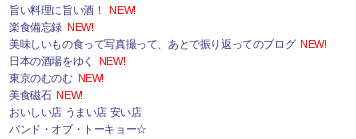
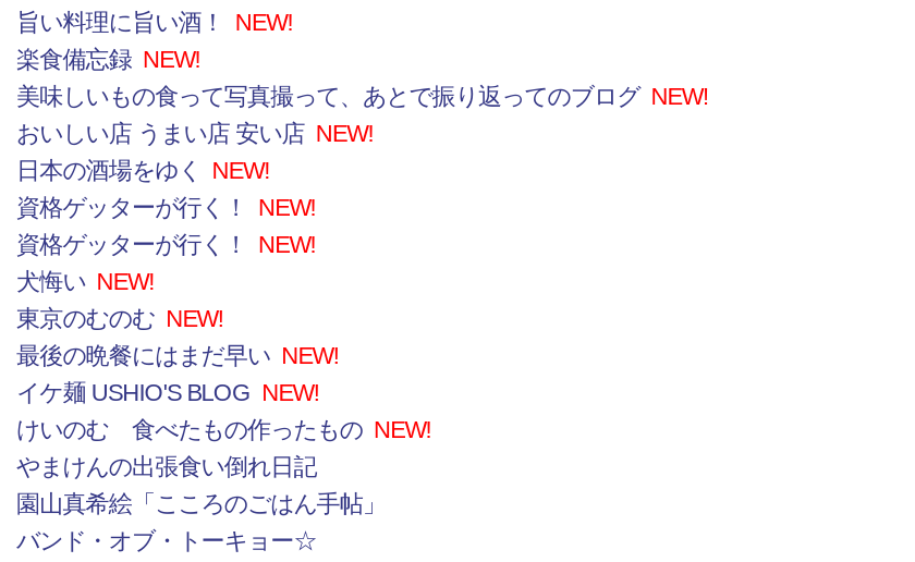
+ おいしい店 うまい店 安い店 NEW!

+ 資格ゲッターが行く！ NEW!
+ 資格ゲッターが行く！ NEW!
+ 犬悔い NEW!

- 美食磁石 NEW!
- おいしい店 うまい店 安い店
+ 最後の晩餐にはまだ早い NEW!
+ イケ麺 USHIO'S BLOG NEW!
+ けいのむ 食べたもの作ったもの NEW!
+ やまけんの出張食い倒れ日記
+ 園山真希絵「こころのごはん手帖」
